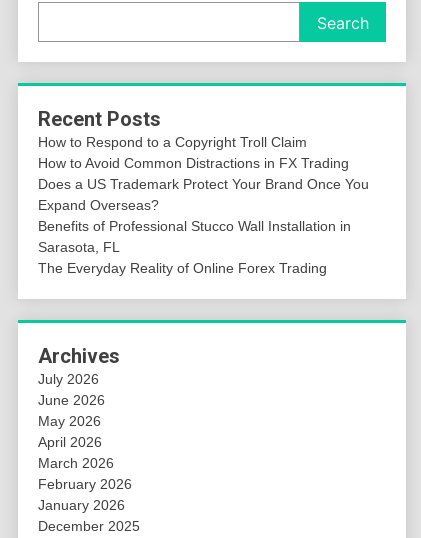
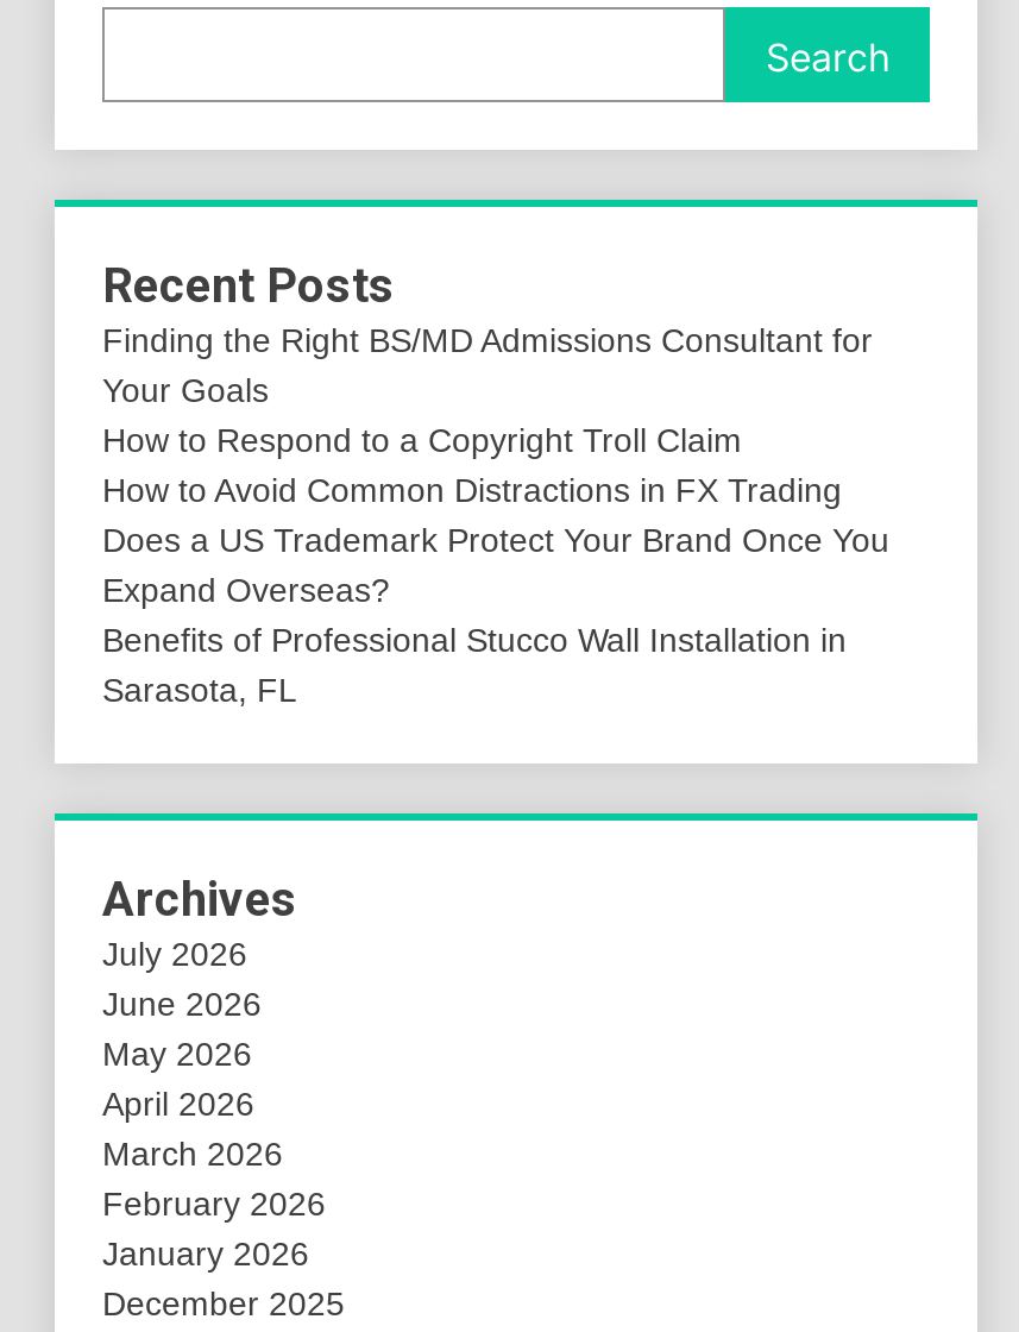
+ Finding the Right BS/MD Admissions Consultant for
+ Your Goals

moved down: How to Respond to a Copyright Troll Claim | How to Avoid Common Distractions in FX Trading | Does a US Trademark Protect Your Brand Once You | Expand Overseas? | Benefits of Professional Stucco Wall Installation in | Sarasota, FL

- The Everyday Reality of Online Forex Trading
